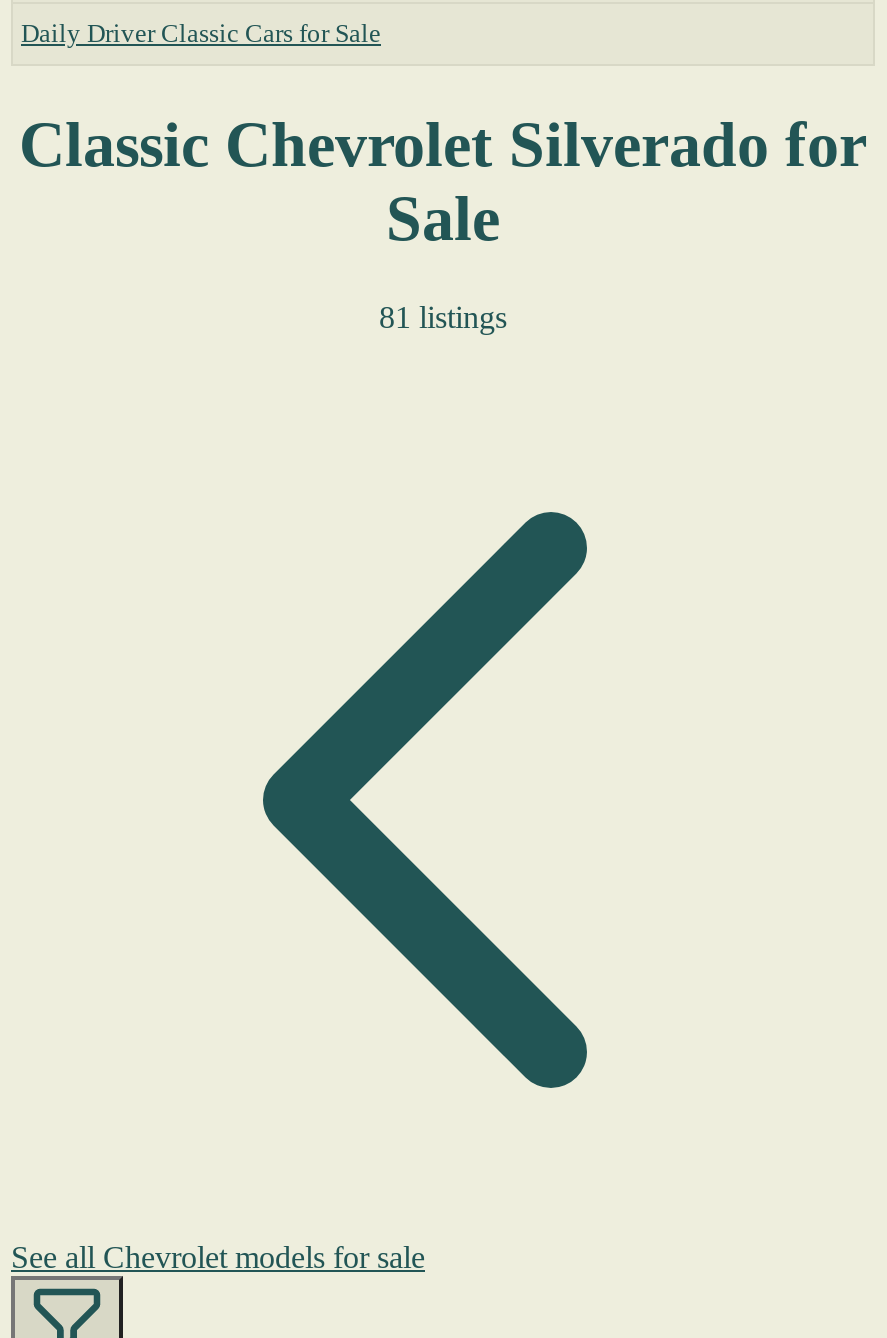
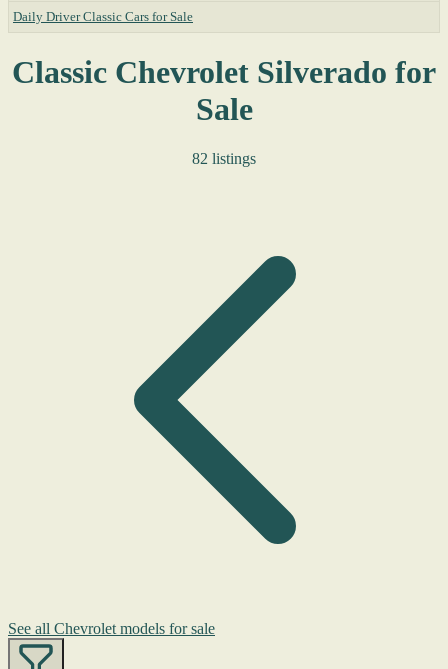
- 81 listings
+ 82 listings
